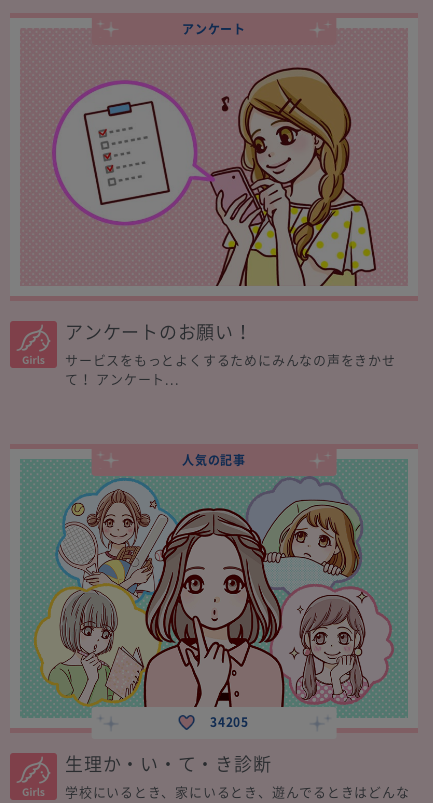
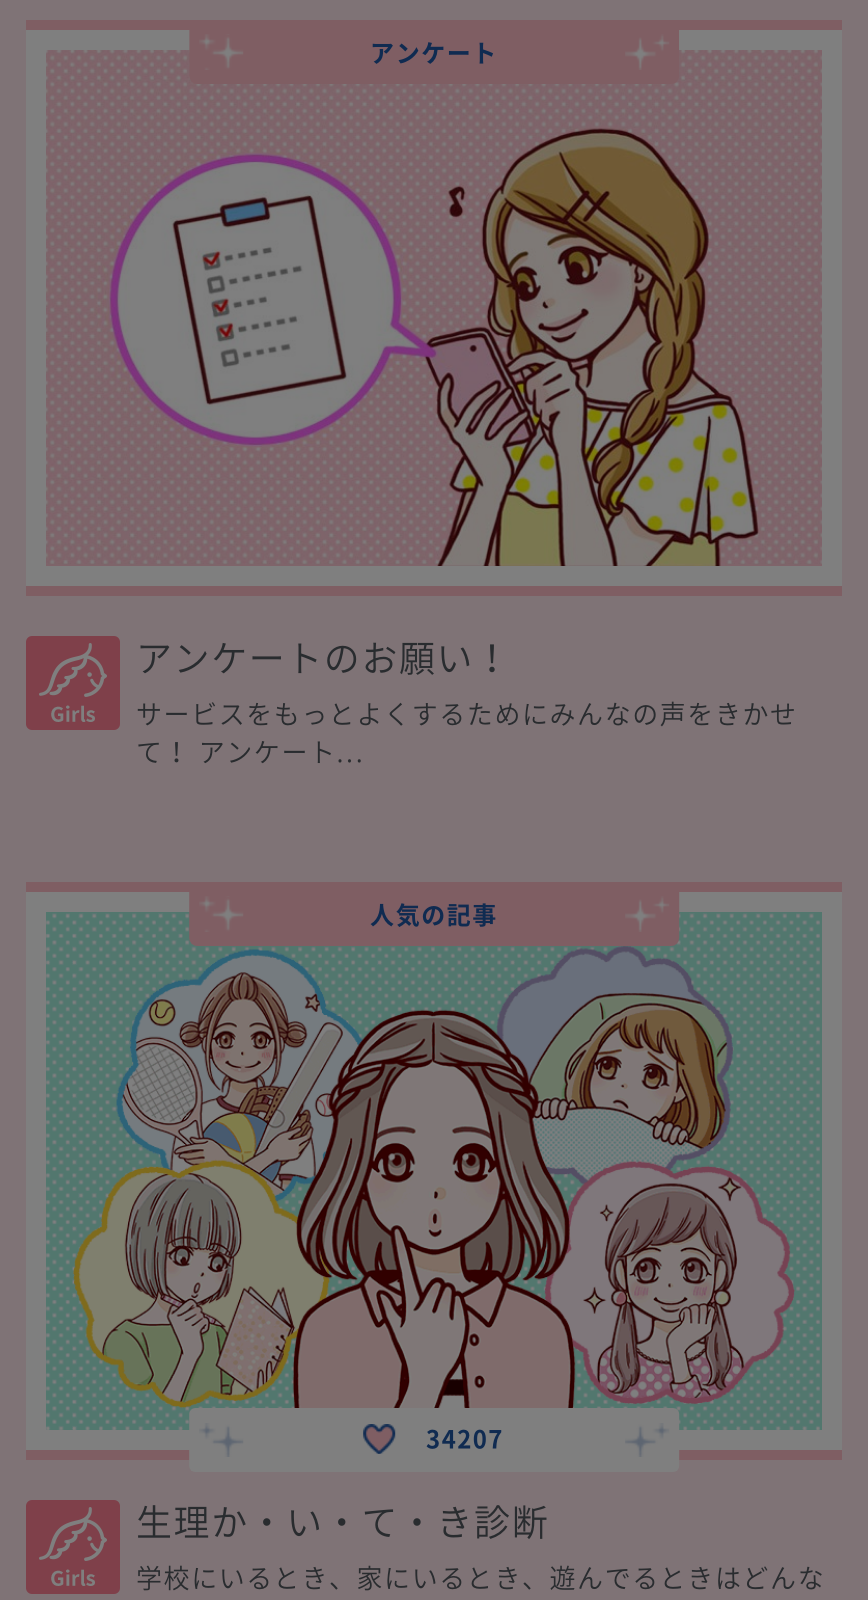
- 34205
+ 34207
